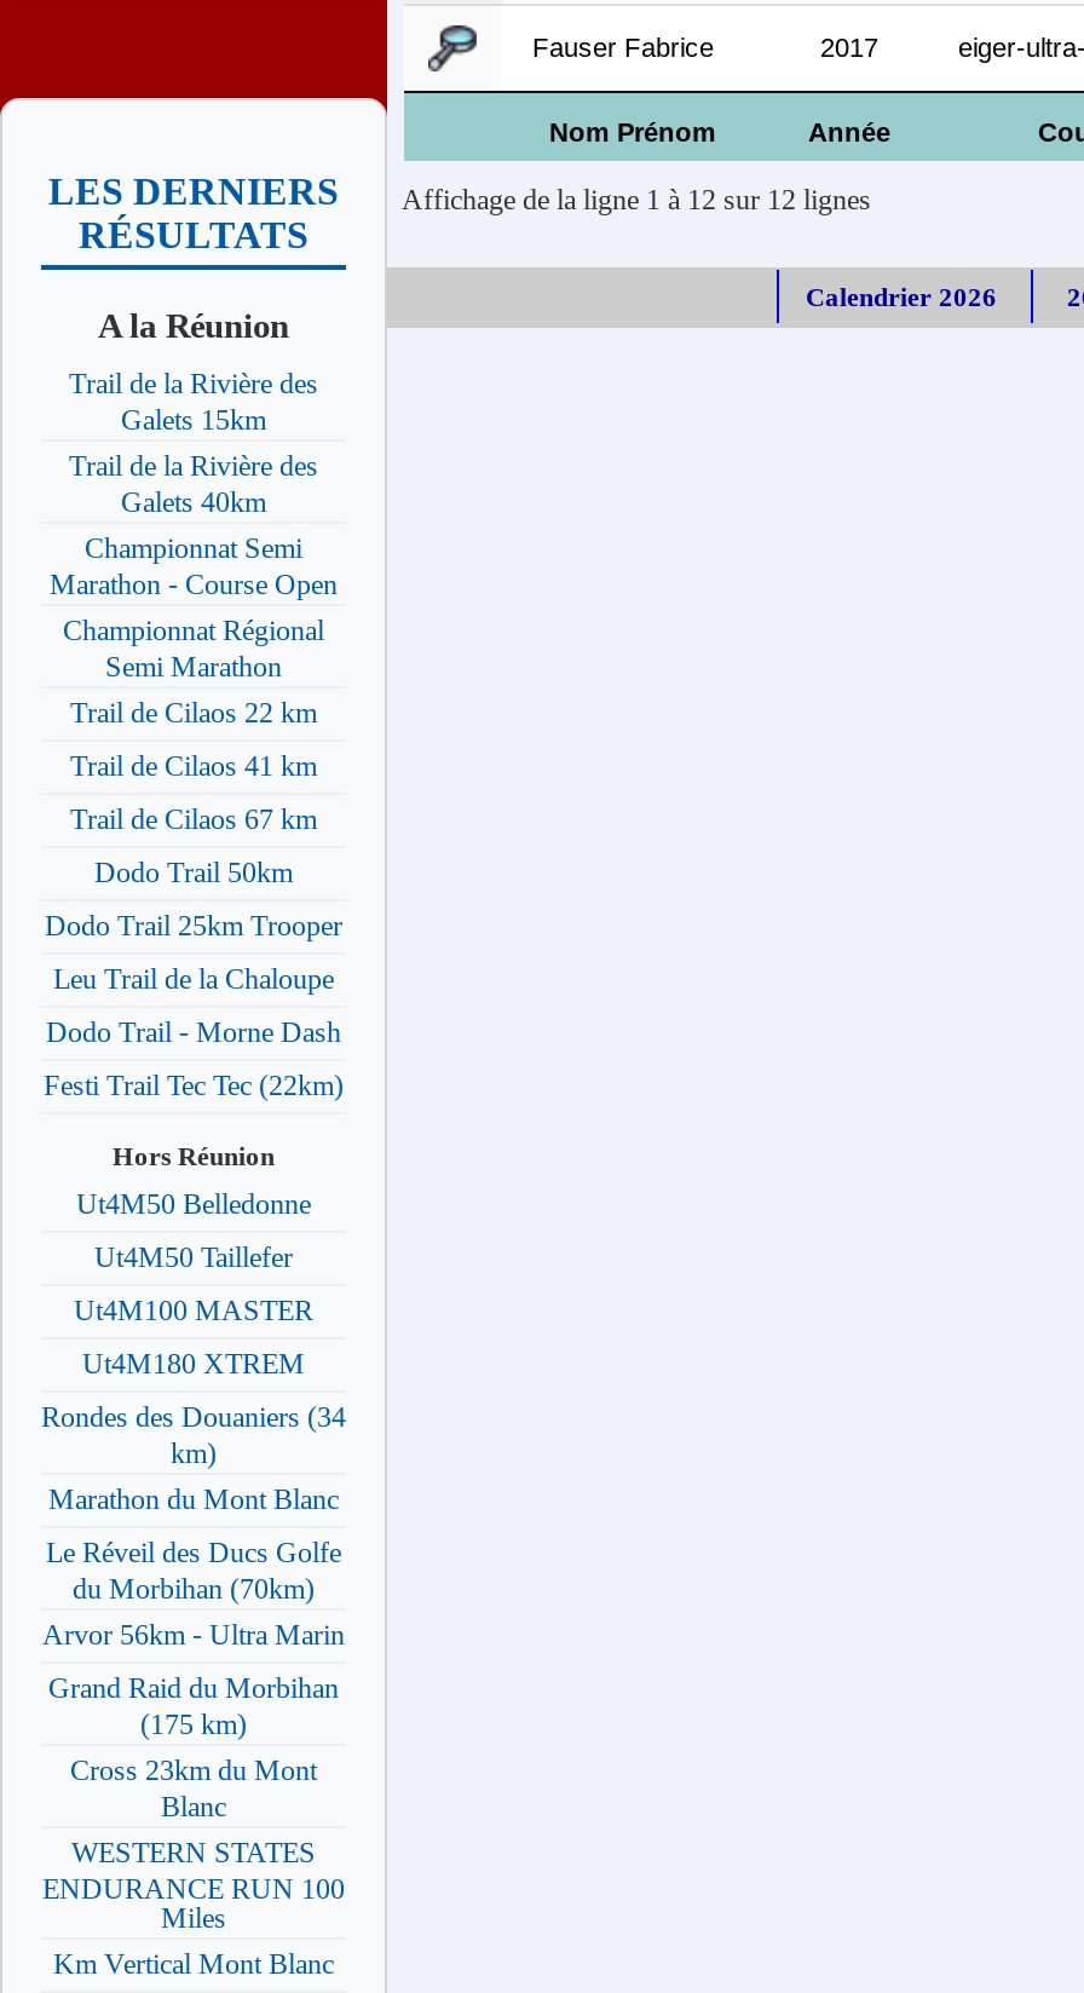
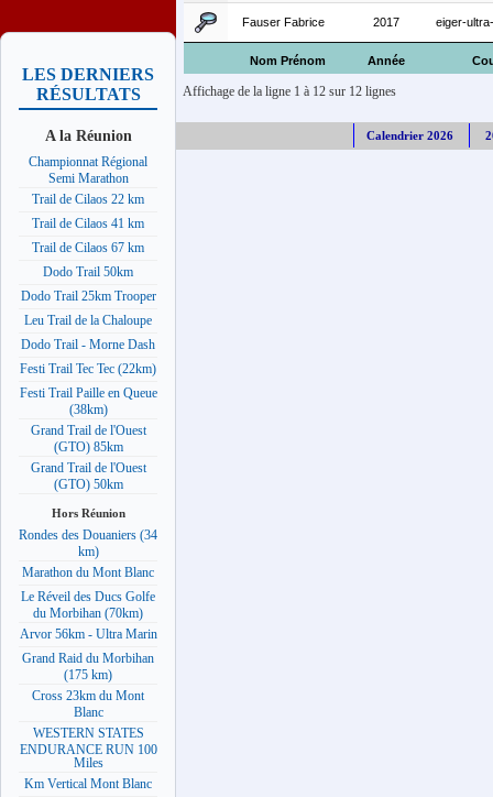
- Trail de la Rivière des
- Galets 15km
- Trail de la Rivière des
- Galets 40km
- Championnat Semi
- Marathon - Course Open

+ Festi Trail Paille en Queue
+ (38km)
+ Grand Trail de l'Ouest
+ (GTO) 85km
+ Grand Trail de l'Ouest
+ (GTO) 50km

- Ut4M50 Belledonne
- Ut4M50 Taillefer
- Ut4M100 MASTER
- Ut4M180 XTREM
